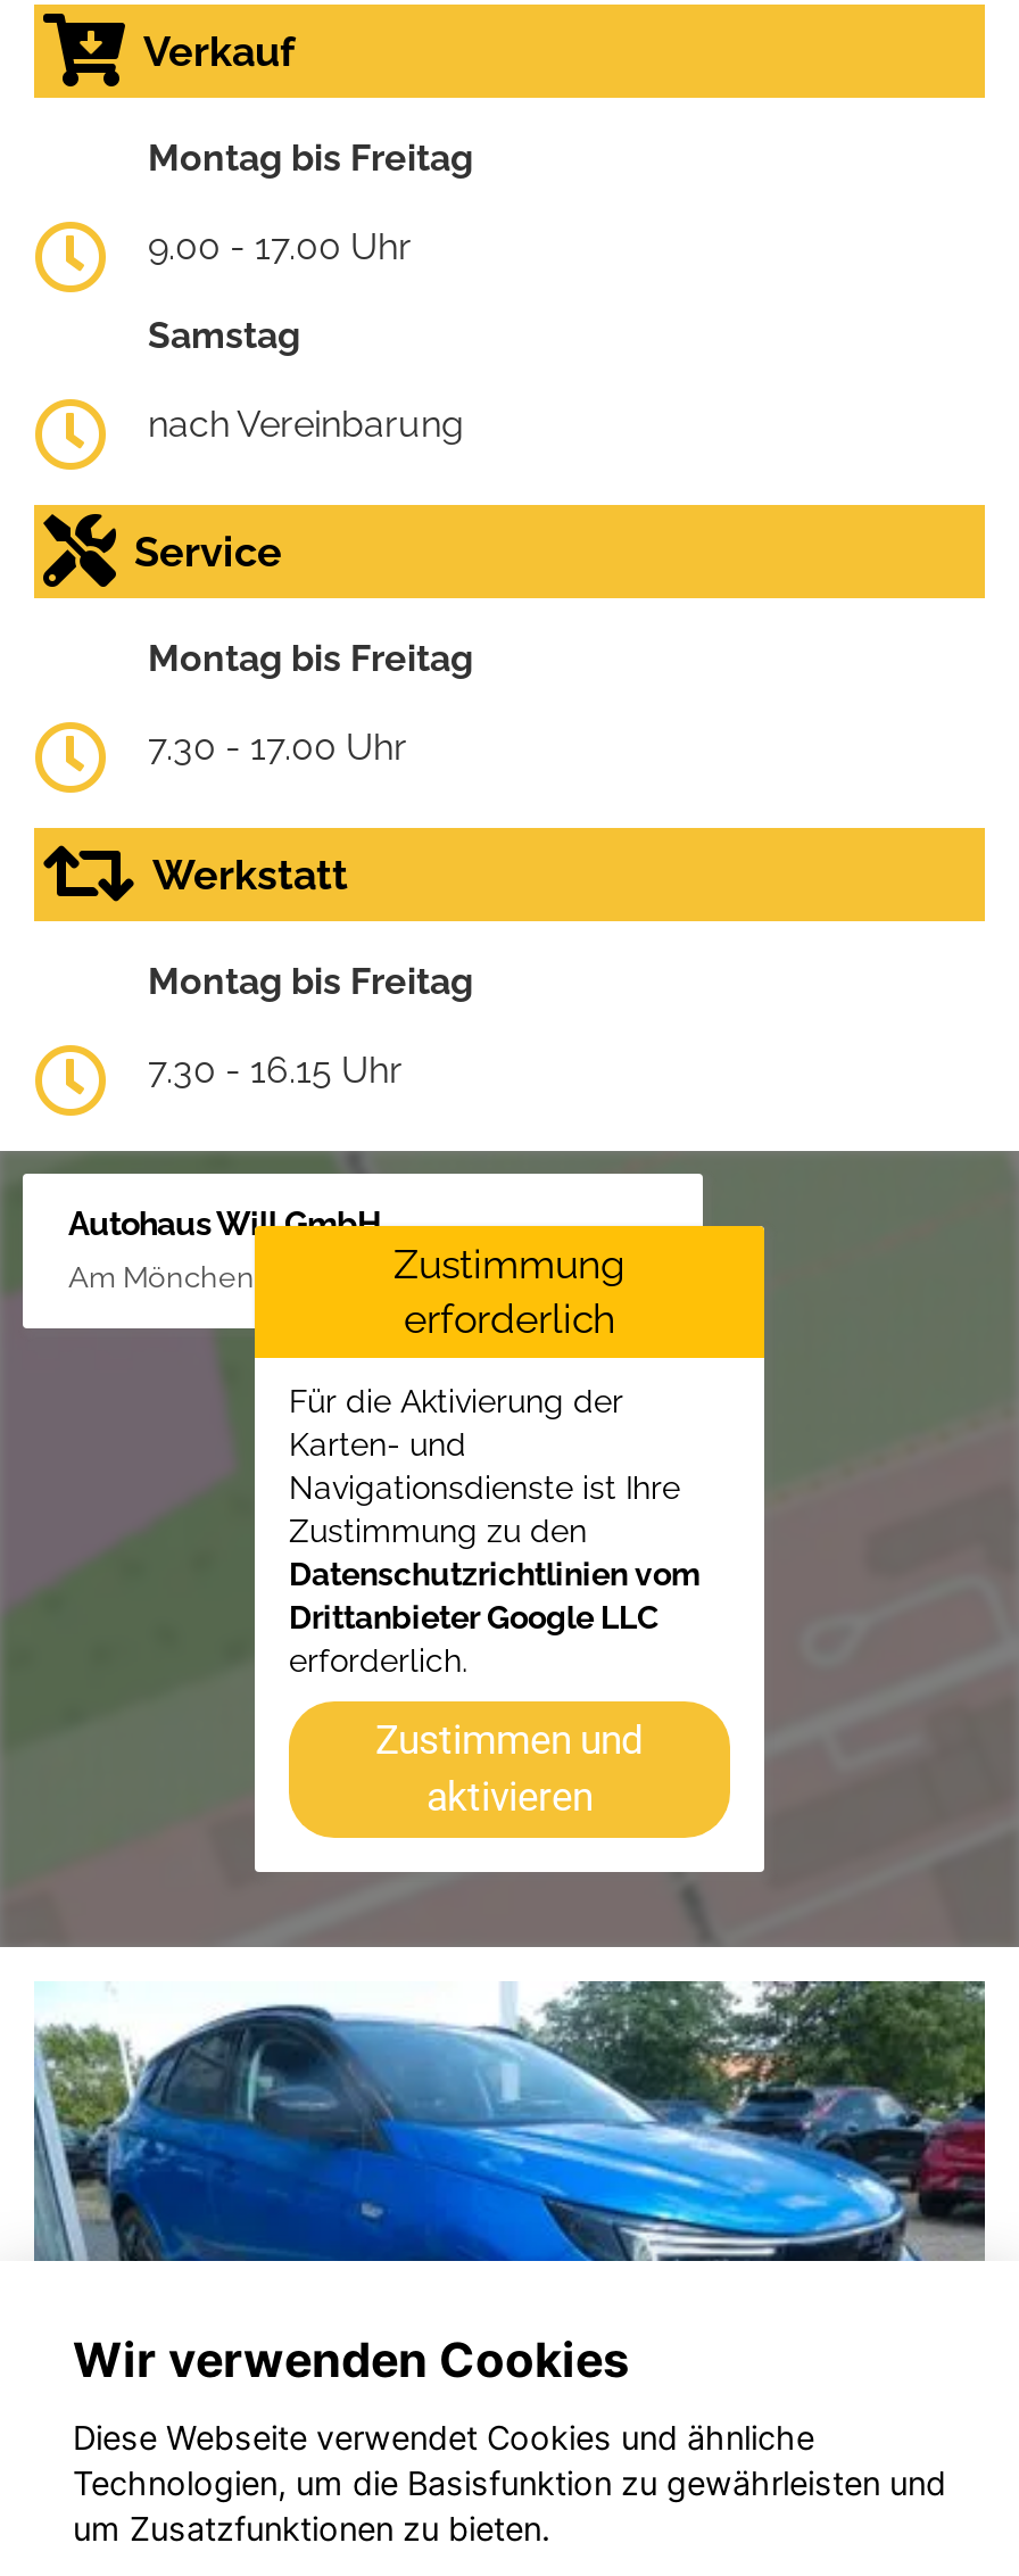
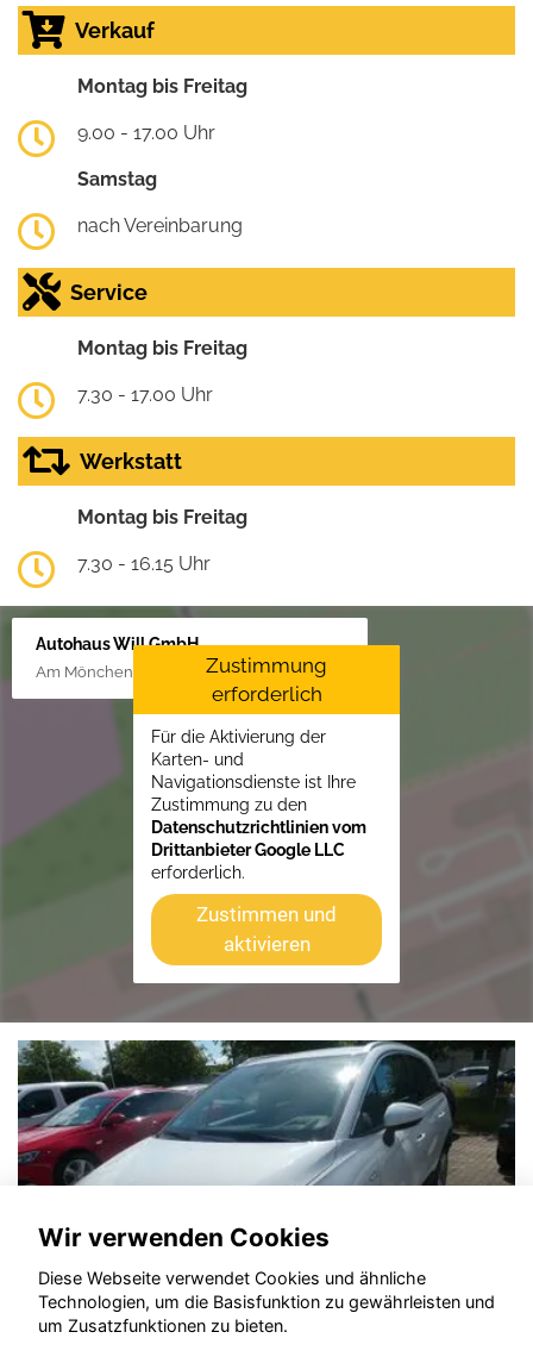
- [image]
+ [image]
